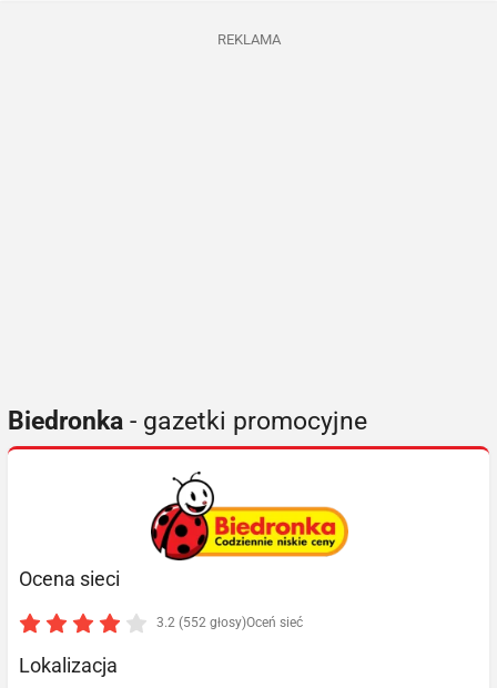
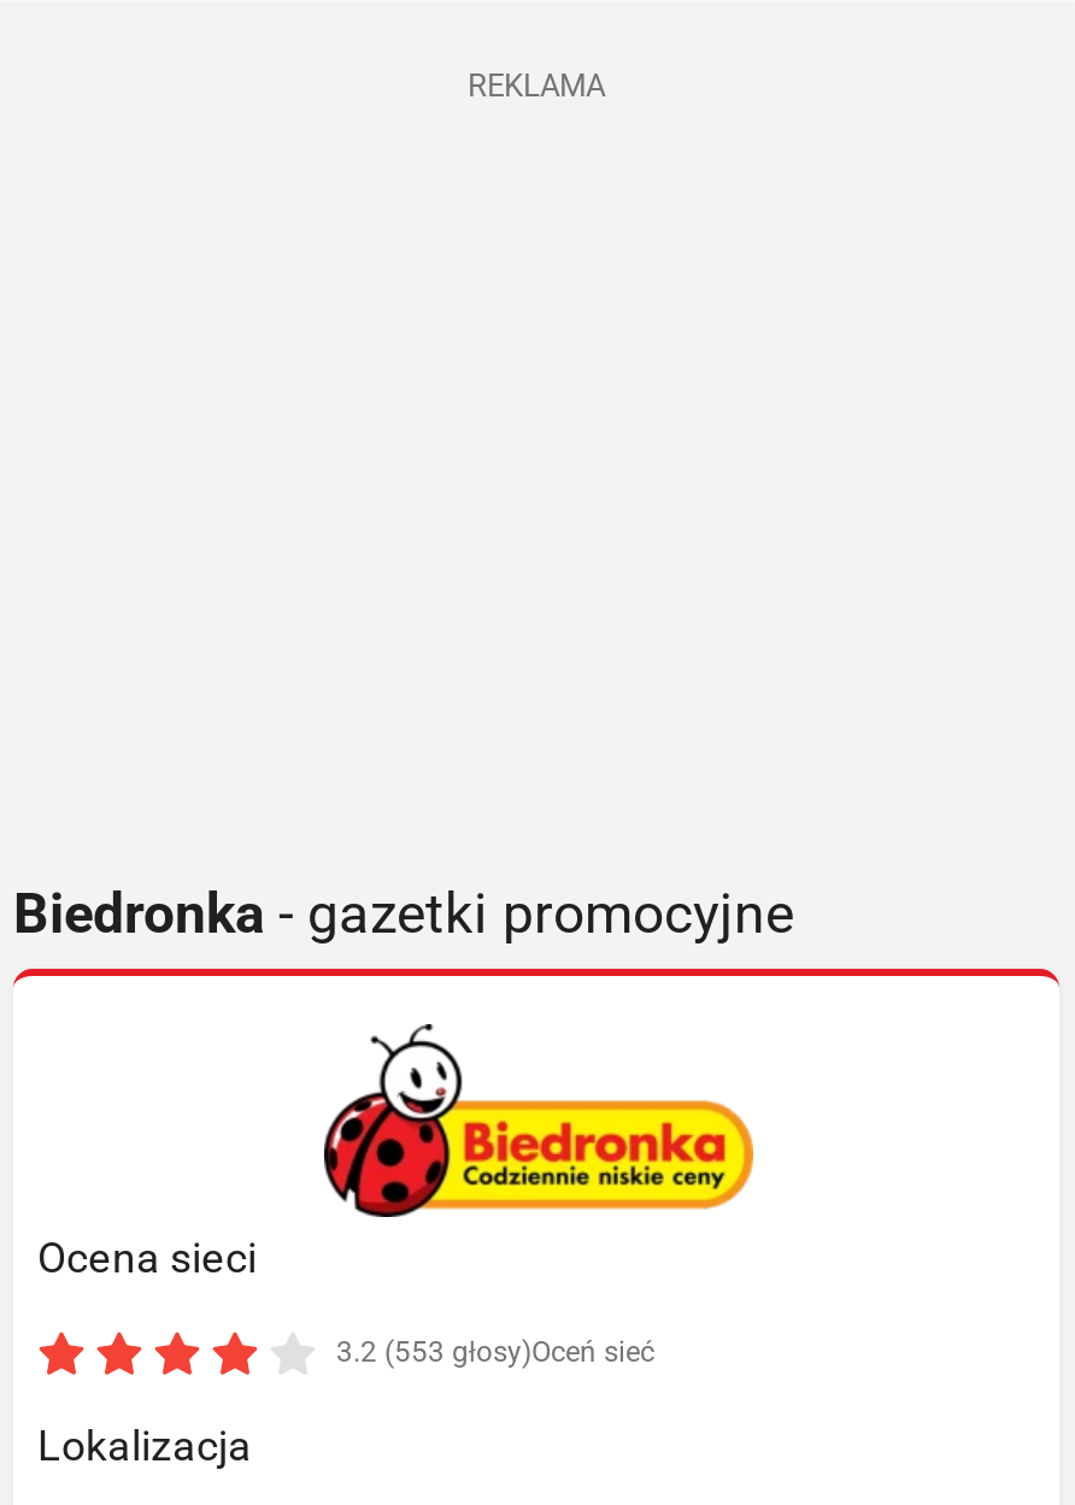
- 3.2 (552 głosy)Oceń sieć
+ 3.2 (553 głosy)Oceń sieć
